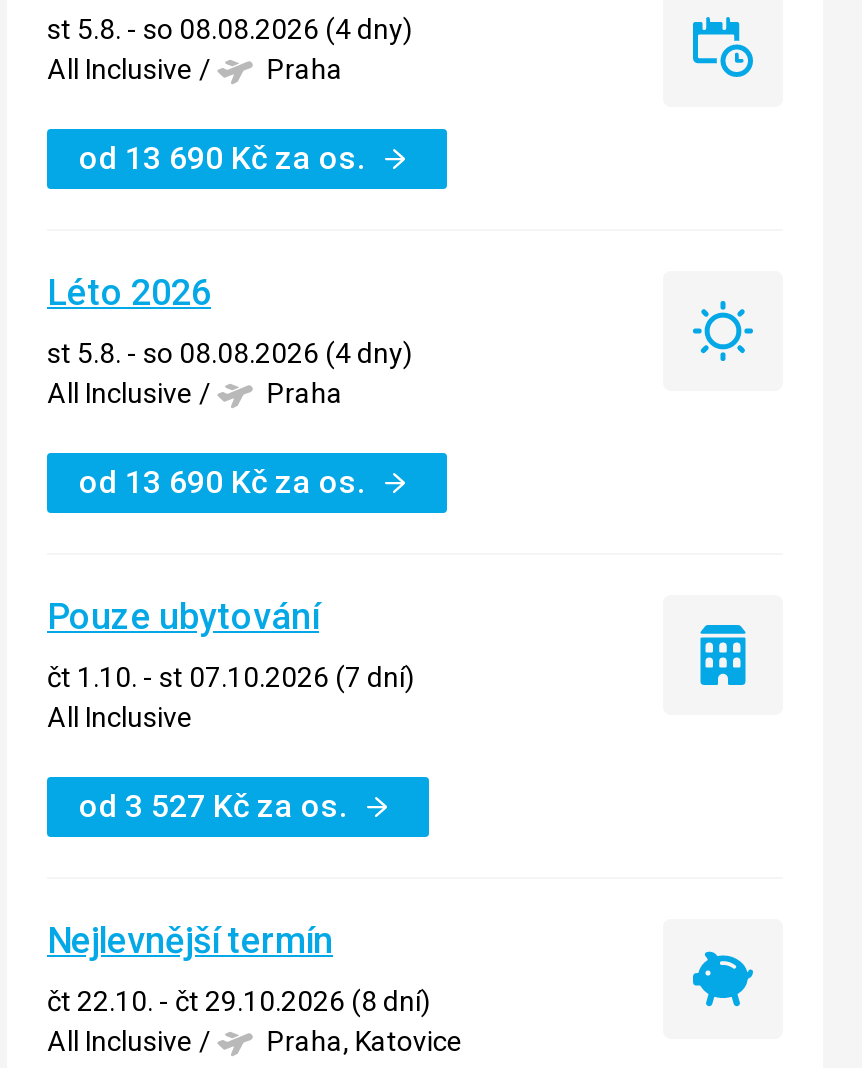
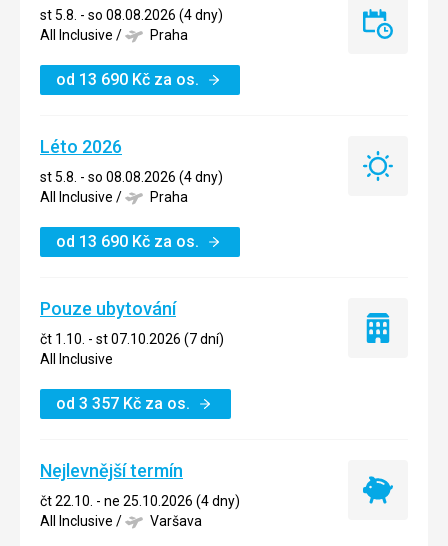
- od 3 527 Kč za os.
+ od 3 357 Kč za os.

- čt 22.10. - čt 29.10.2026 (8 dní)
+ čt 22.10. - ne 25.10.2026 (4 dny)

- Praha, Katovice
+ Varšava
